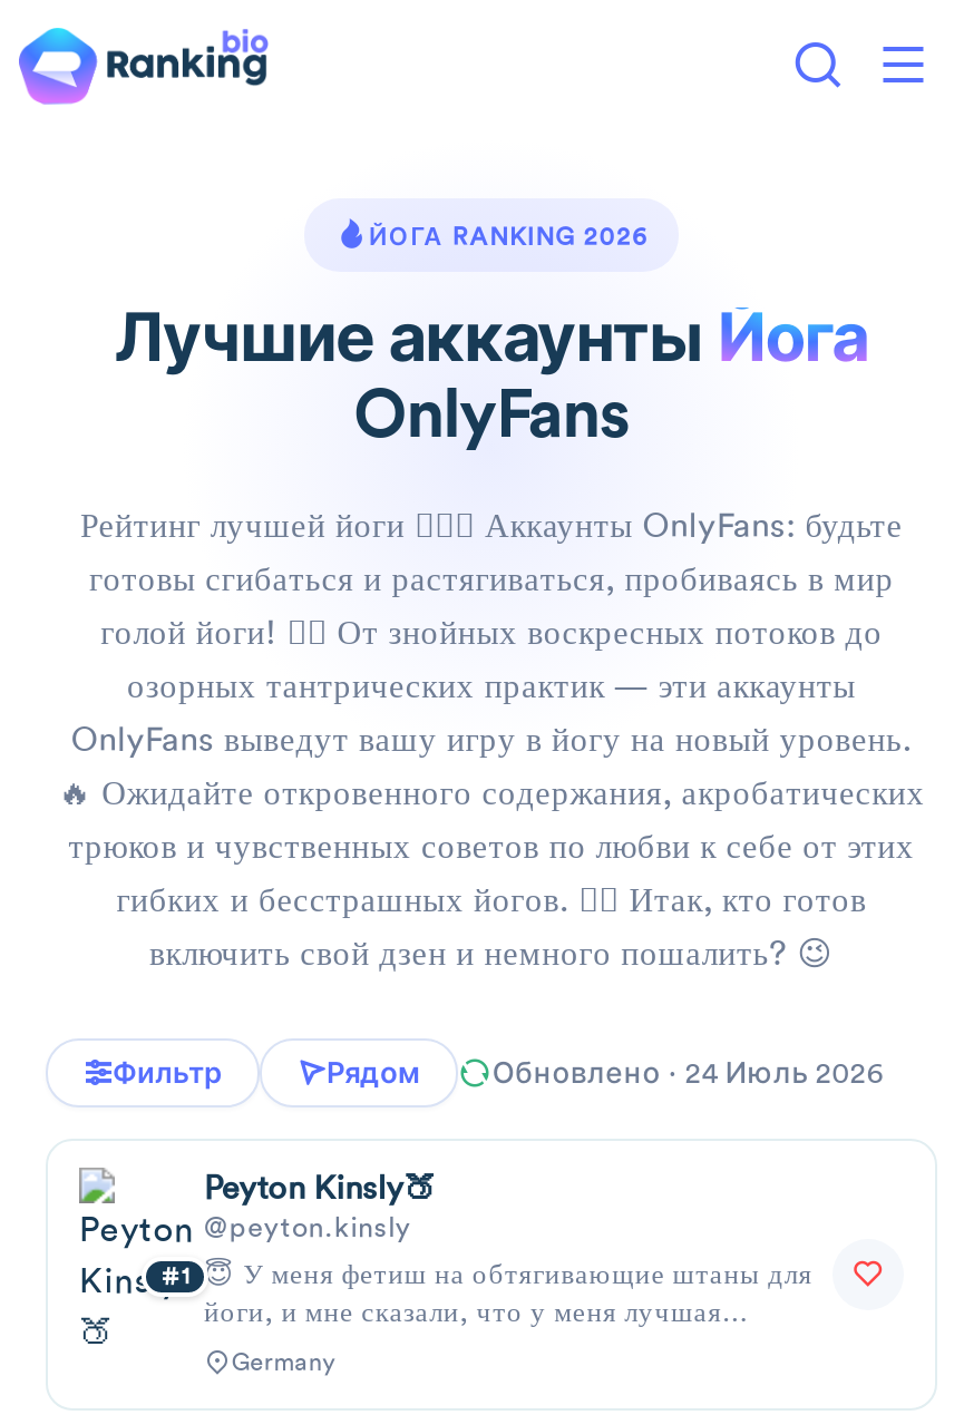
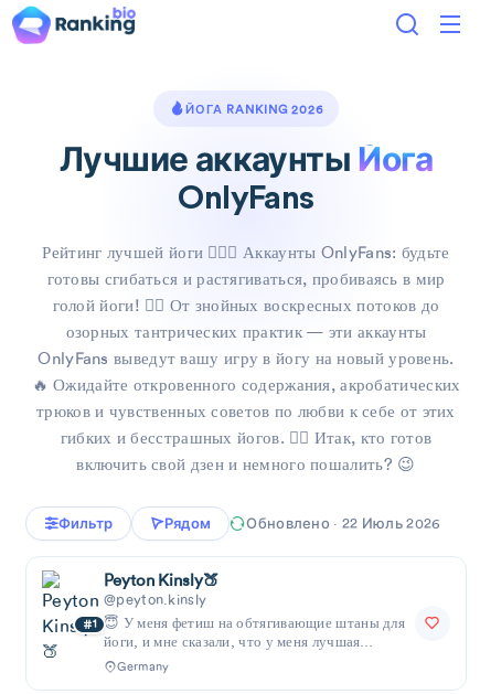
- Обновлено · 24 Июль 2026
+ Обновлено · 22 Июль 2026
